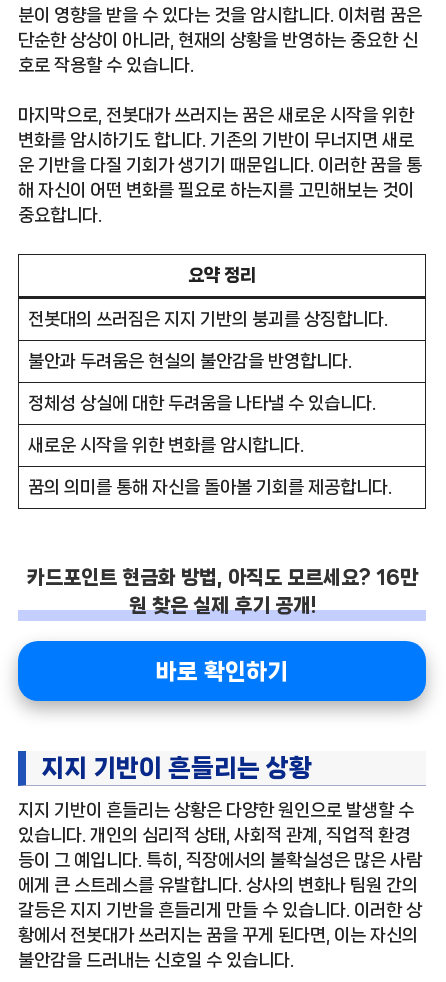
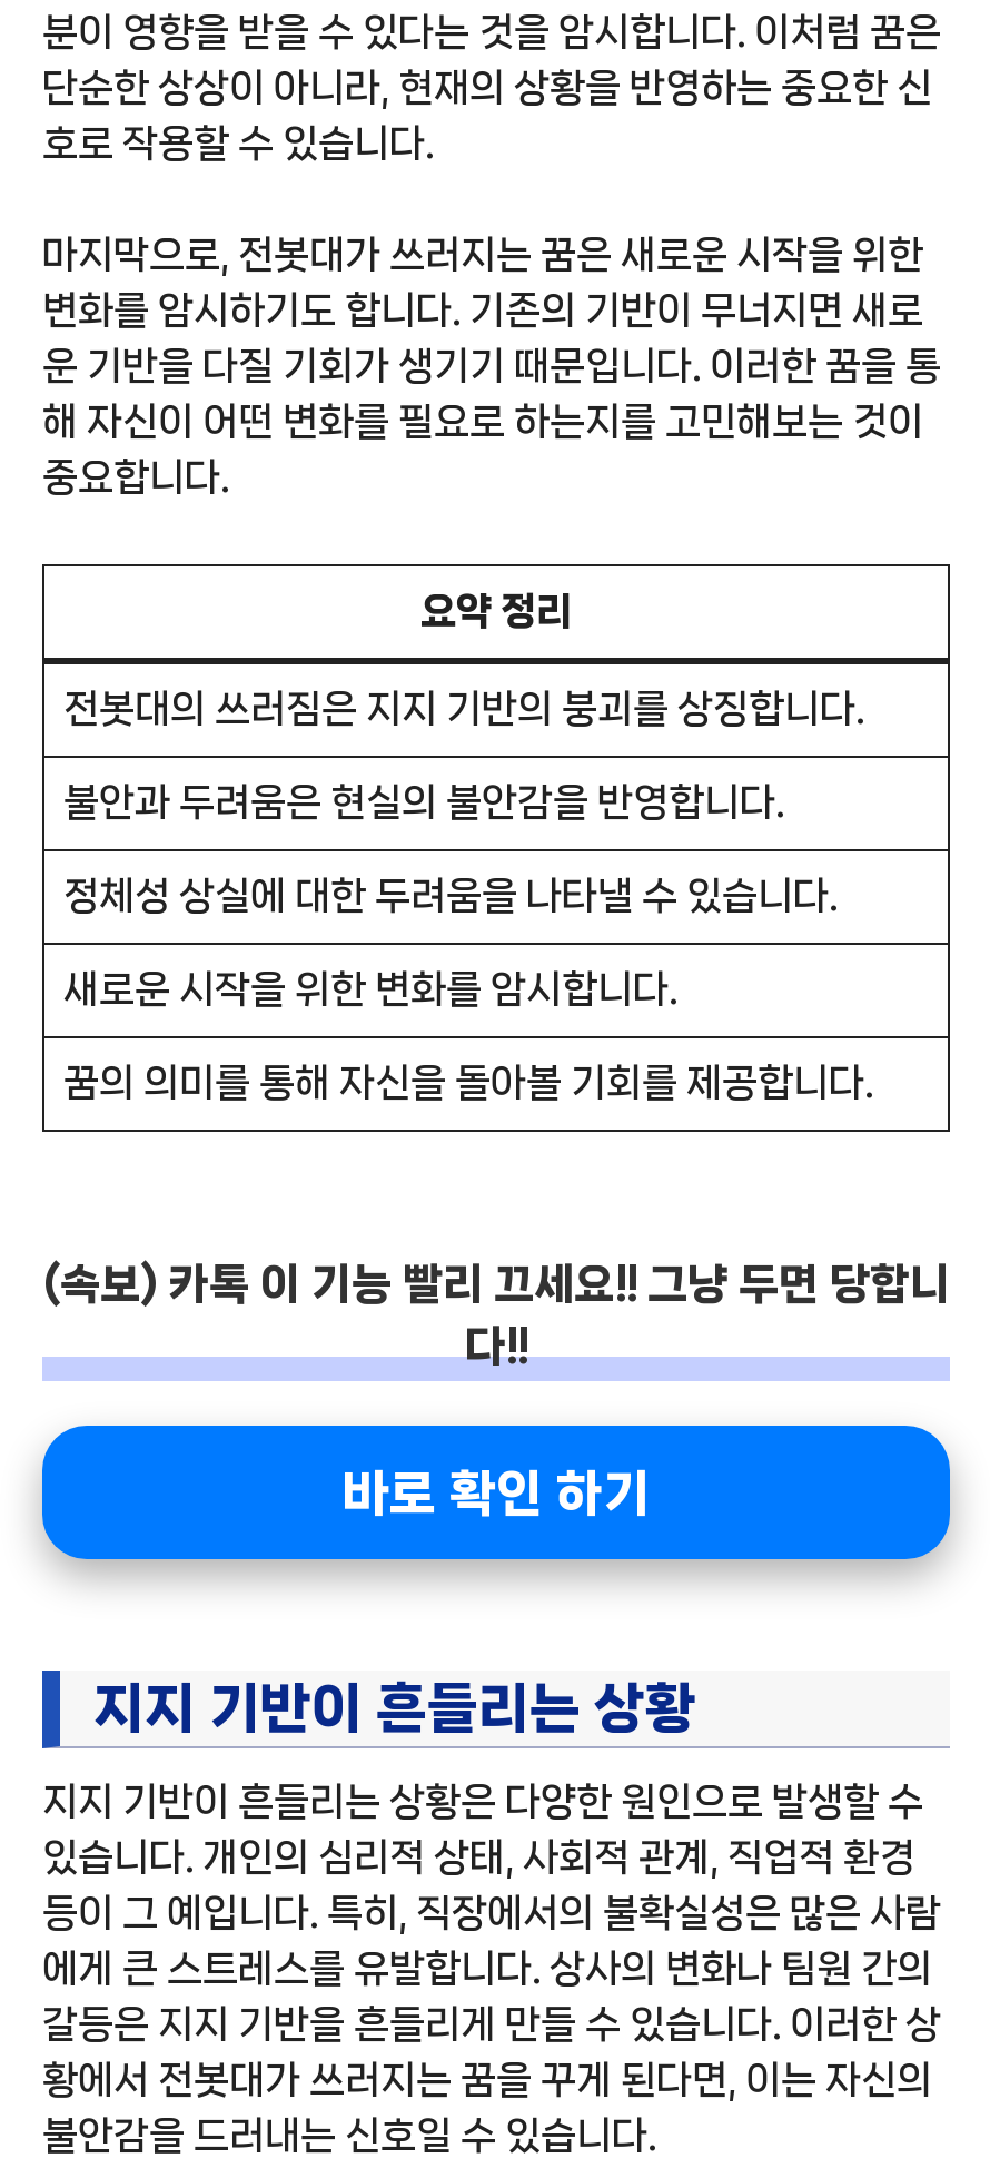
- 카드포인트 현금화 방법, 아직도 모르세요? 16만
- 원 찾은 실제 후기 공개!
+ (속보) 카톡 이 기능 빨리 끄세요!! 그냥 두면 당합니
+ 다!!

- 바로 확인하기
+ 바로 확인 하기
